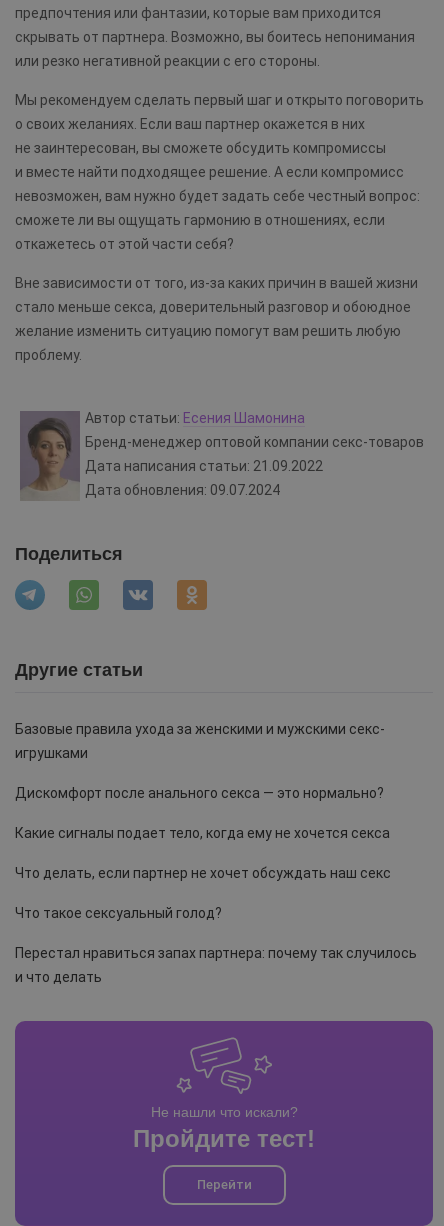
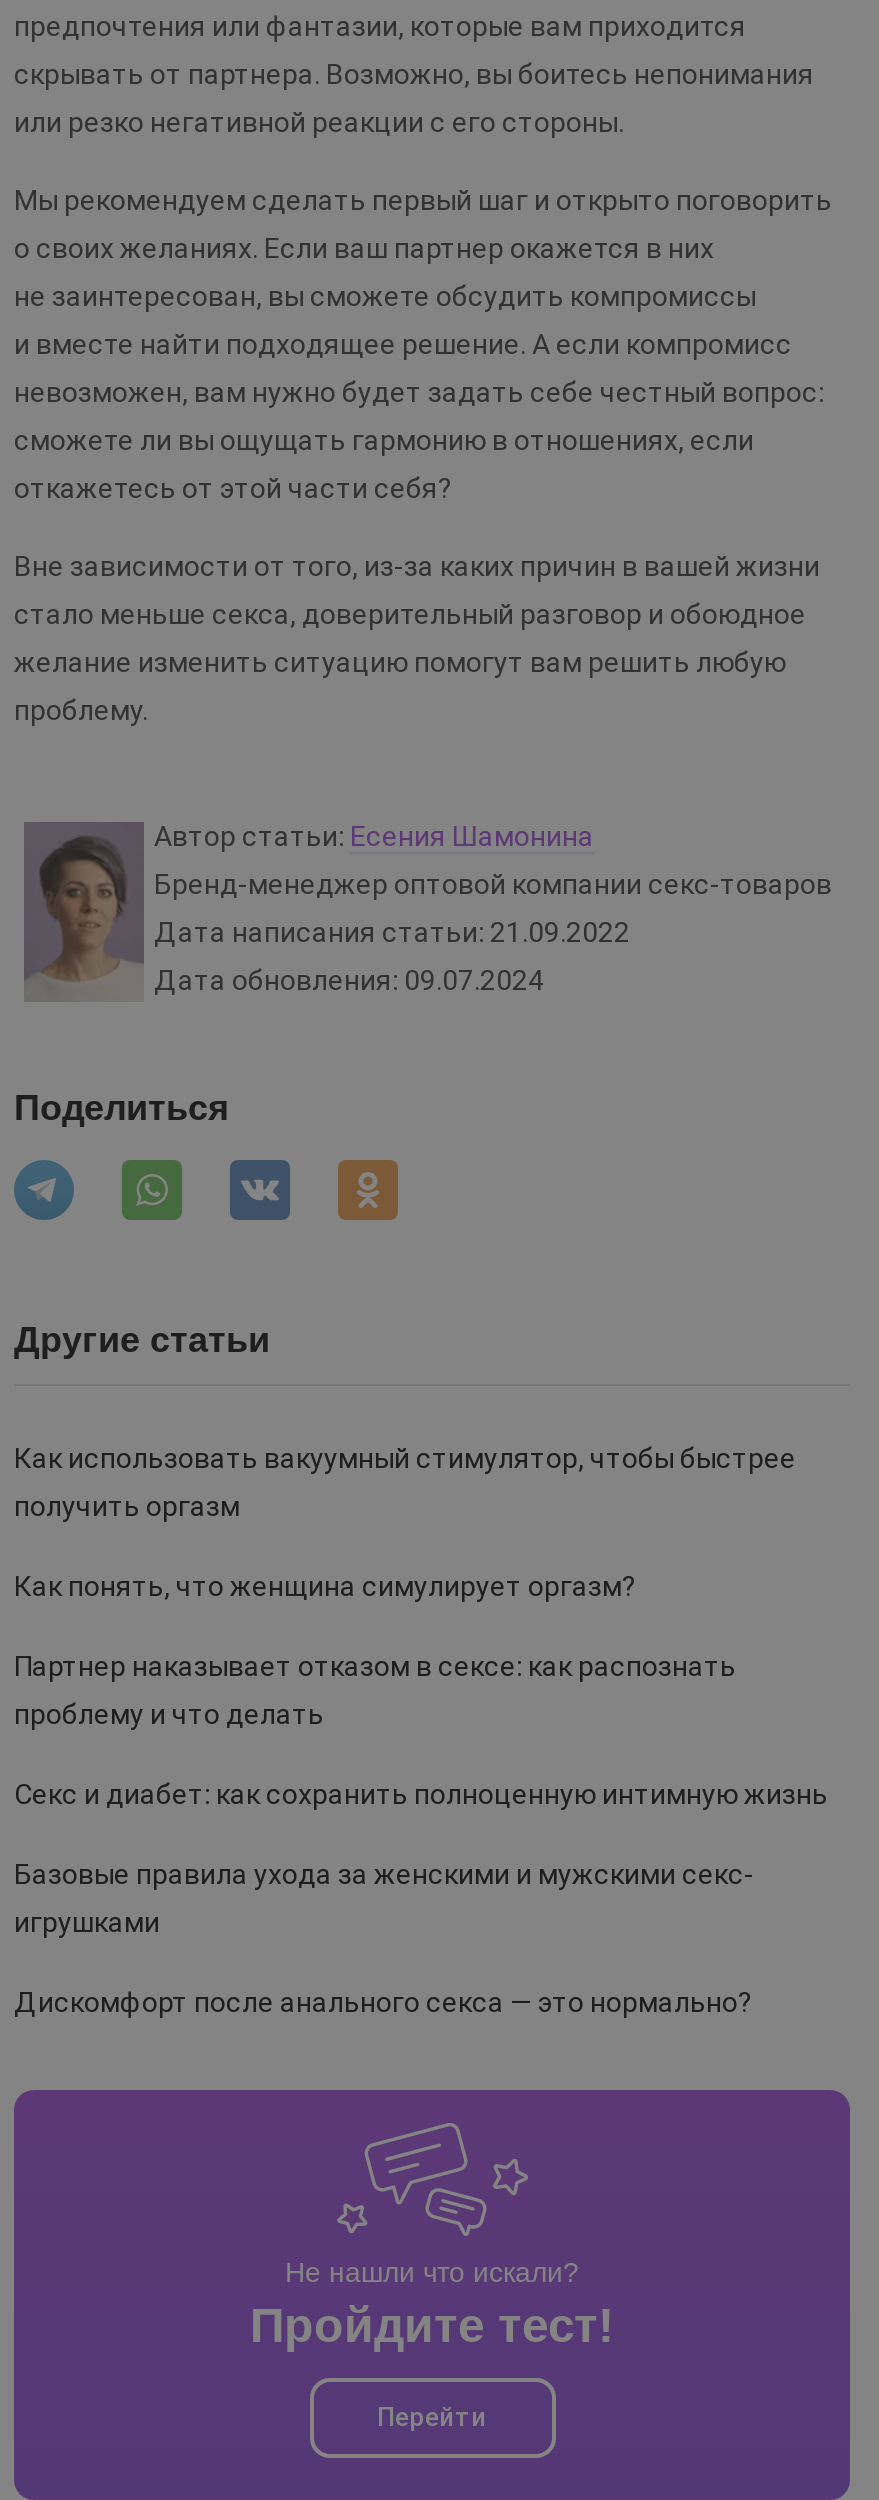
+ Как использовать вакуумный стимулятор, чтобы быстрее
+ получить оргазм
+ Как понять, что женщина симулирует оргазм?
+ Партнер наказывает отказом в сексе: как распознать
+ проблему и что делать
+ Секс и диабет: как сохранить полноценную интимную жизнь

moved down: Базовые правила ухода за женскими и мужскими секс- | игрушками | Дискомфорт после анального секса — это нормально?

- Какие сигналы подает тело, когда ему не хочется секса
- Что делать, если партнер не хочет обсуждать наш секс
- Что такое сексуальный голод?
- Перестал нравиться запах партнера: почему так случилось
- и что делать
